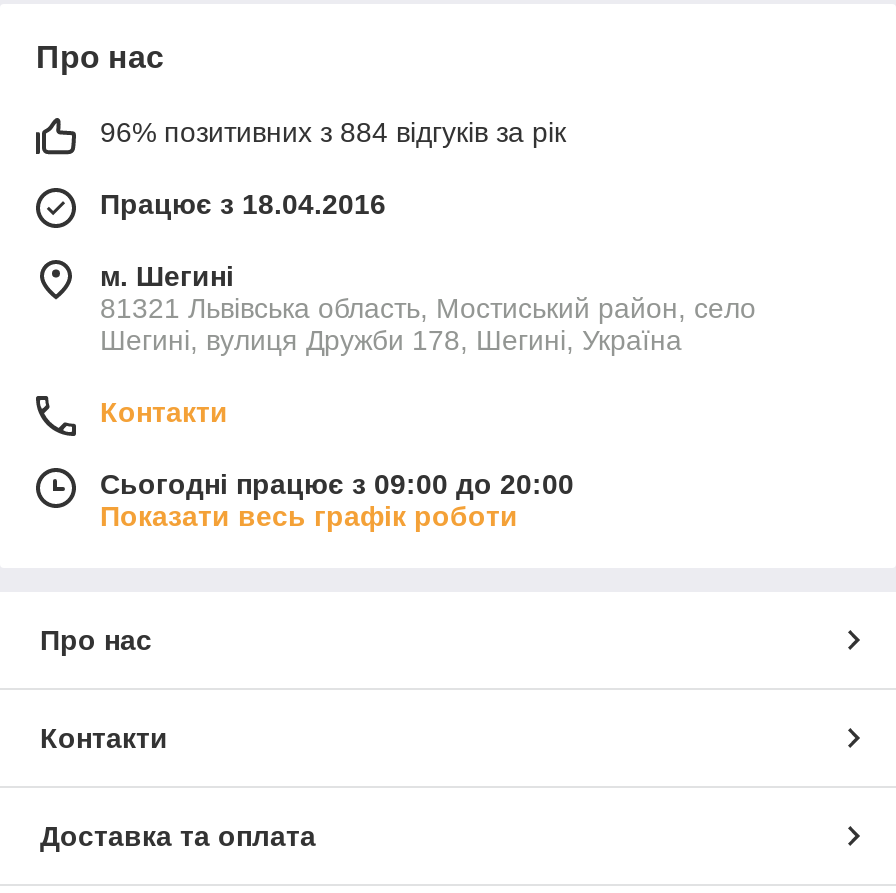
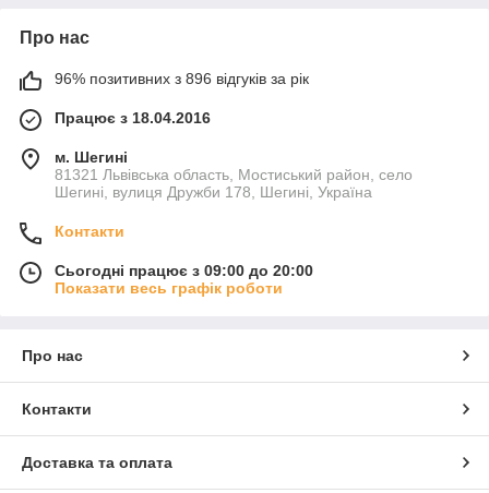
- 96% позитивних з 884 відгуків за рік
+ 96% позитивних з 896 відгуків за рік
